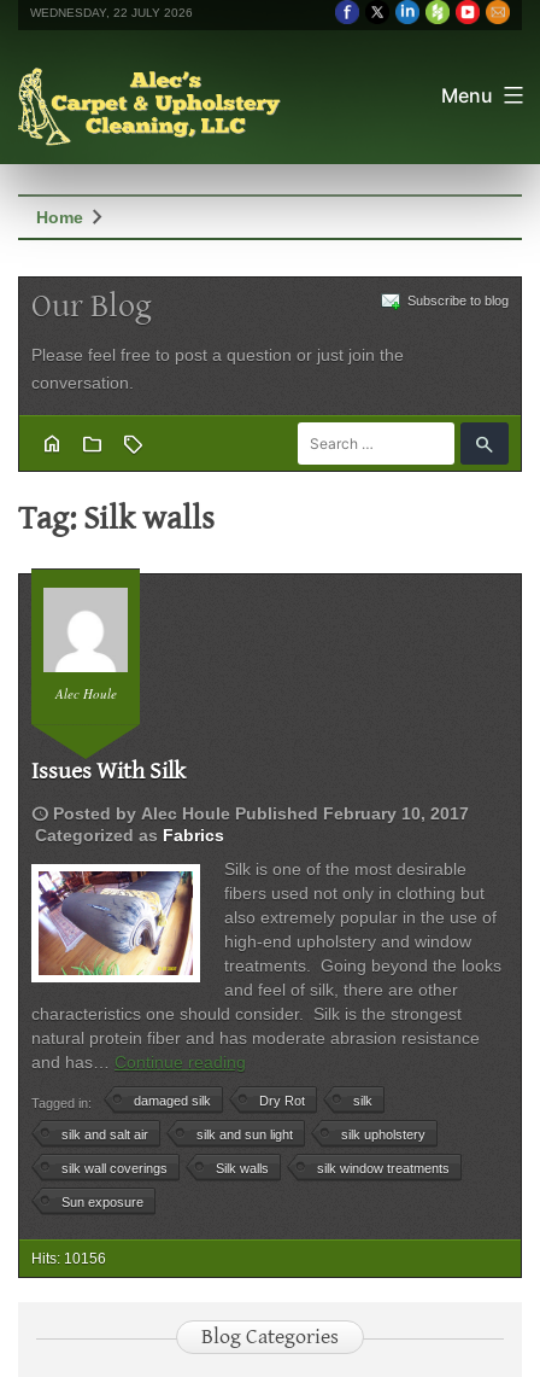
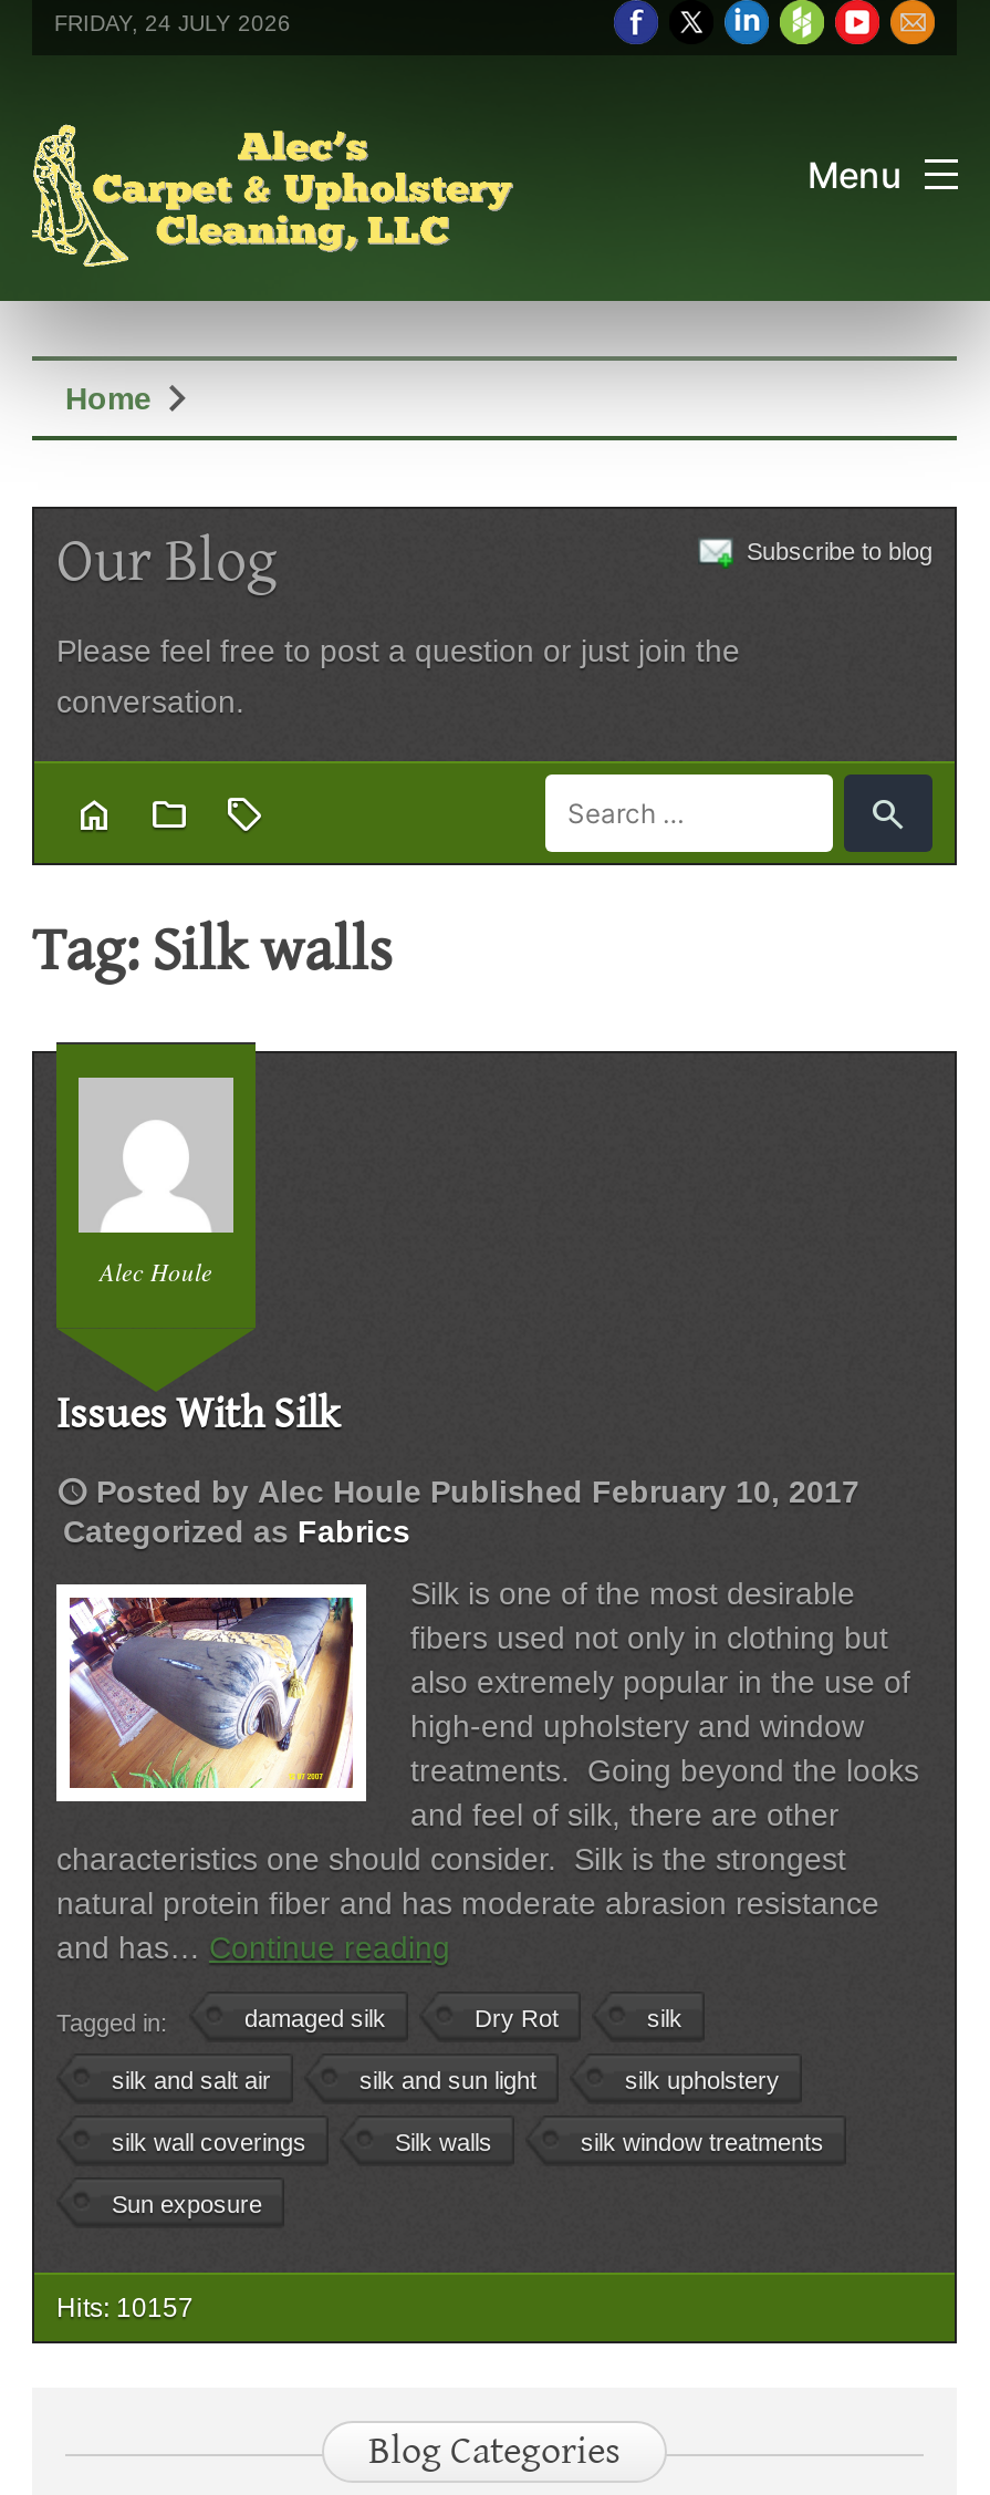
- WEDNESDAY, 22 JULY 2026
+ FRIDAY, 24 JULY 2026

- Hits: 10156
+ Hits: 10157
